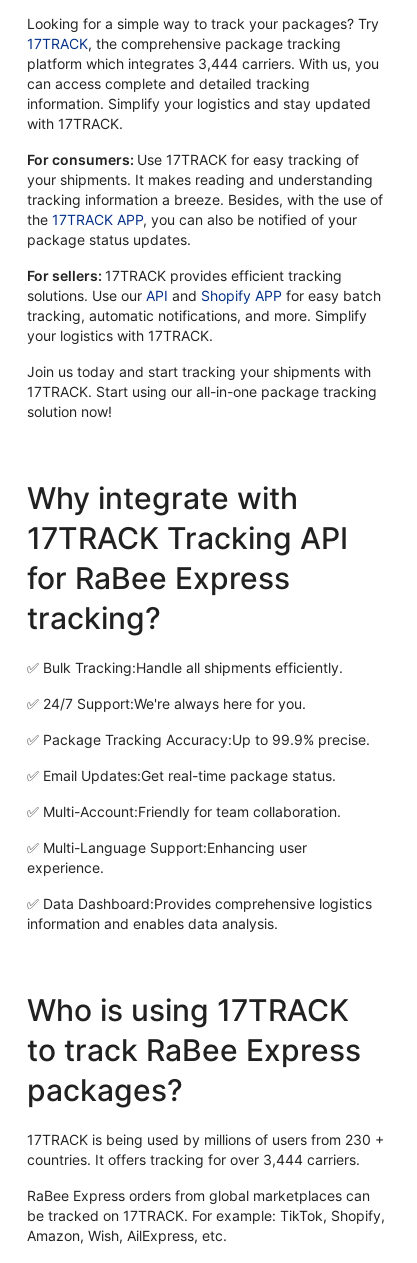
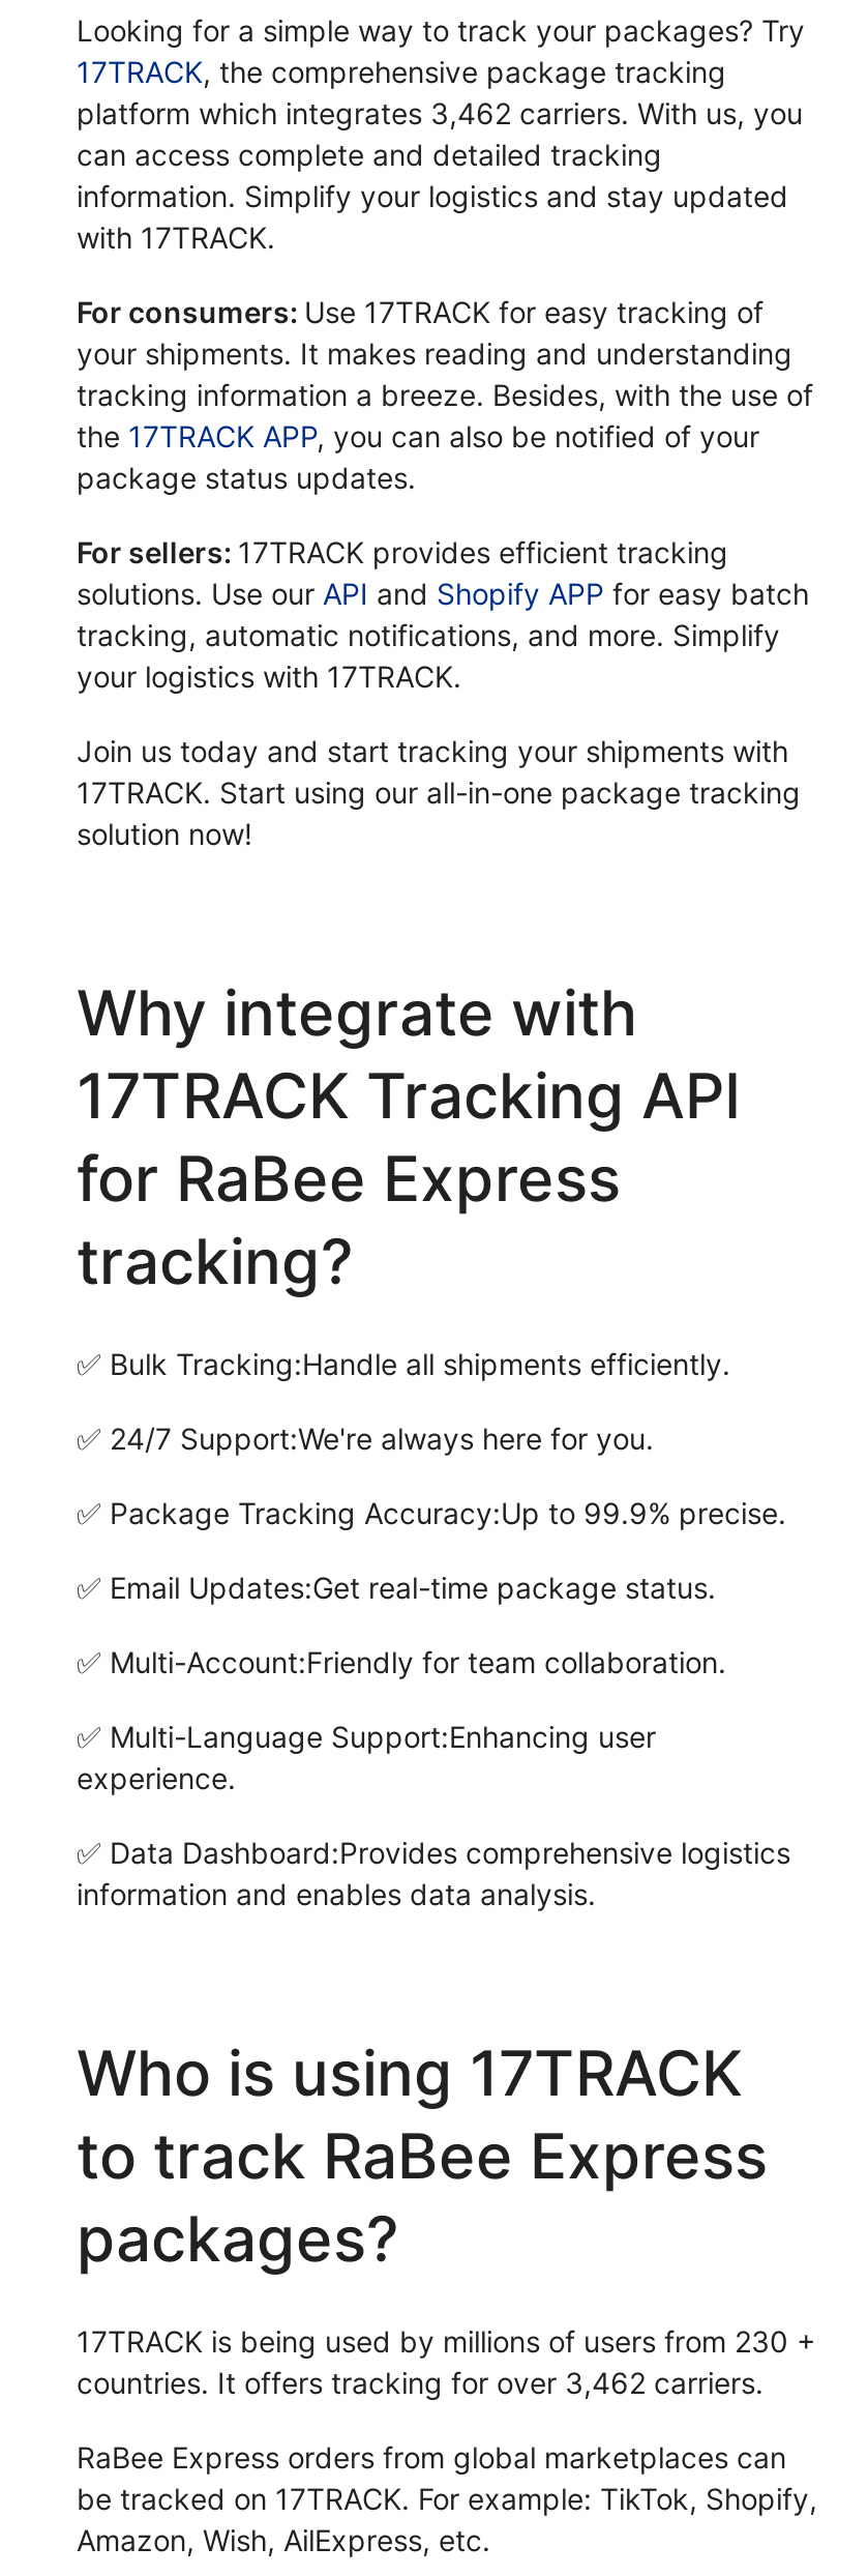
- platform which integrates 3,444 carriers. With us, you
+ platform which integrates 3,462 carriers. With us, you

- countries. It offers tracking for over 3,444 carriers.
+ countries. It offers tracking for over 3,462 carriers.
